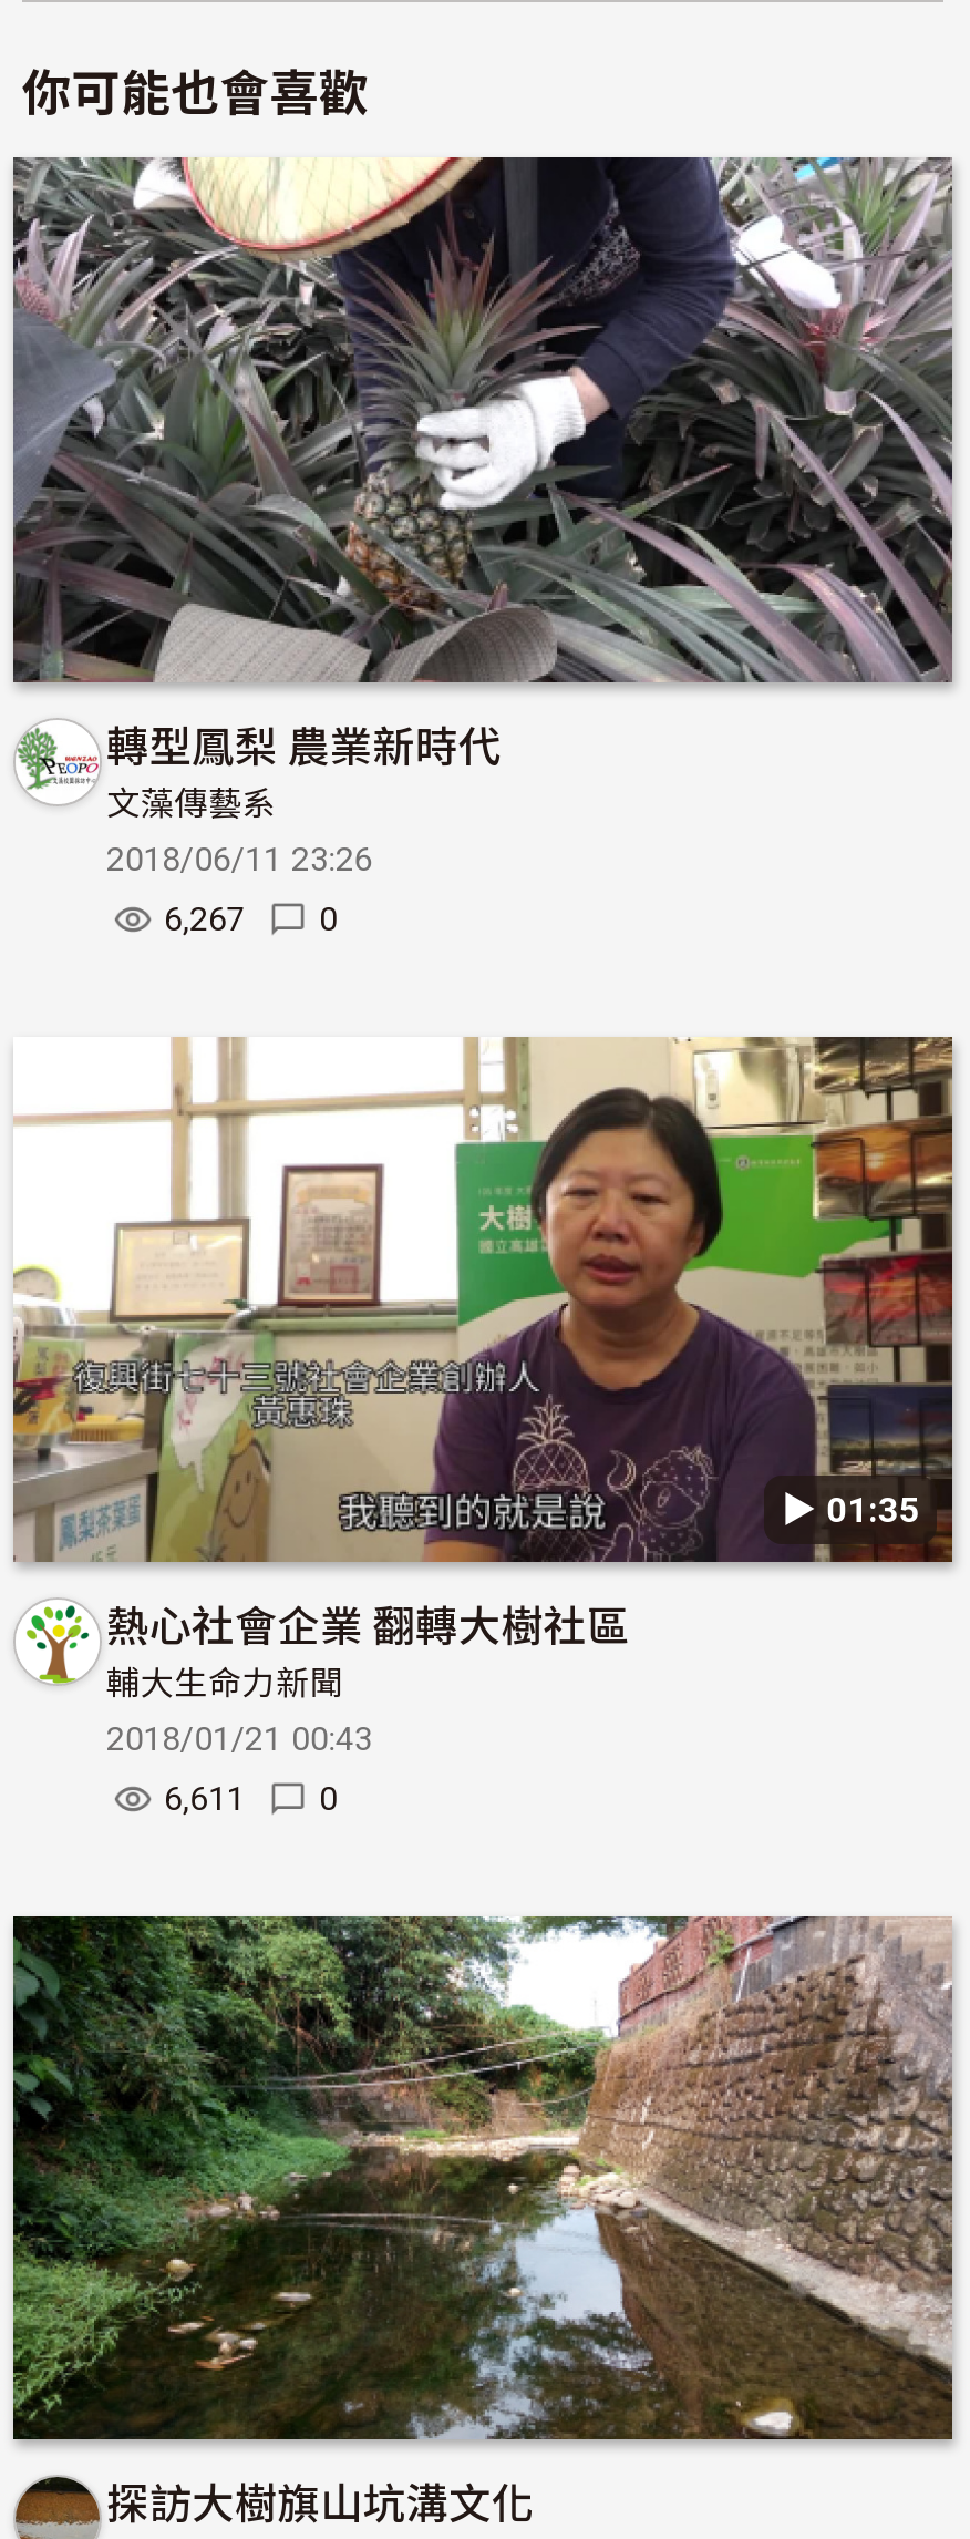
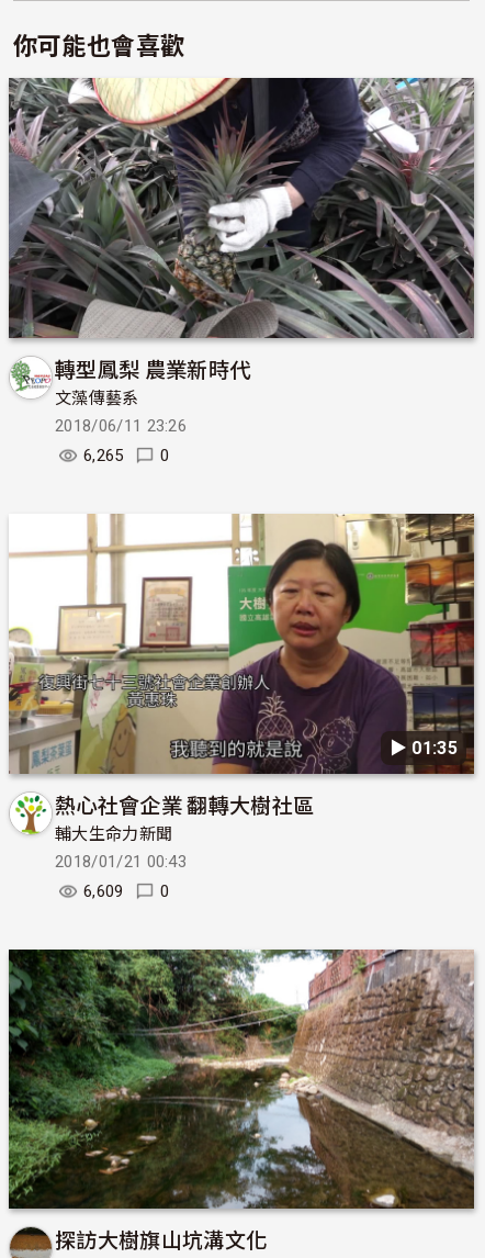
- 6,267 0
+ 6,265 0

- 6,611 0
+ 6,609 0
